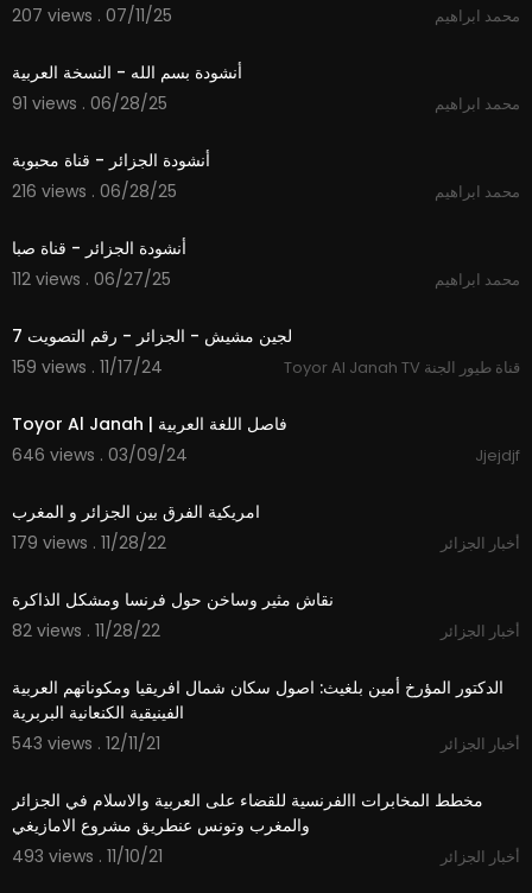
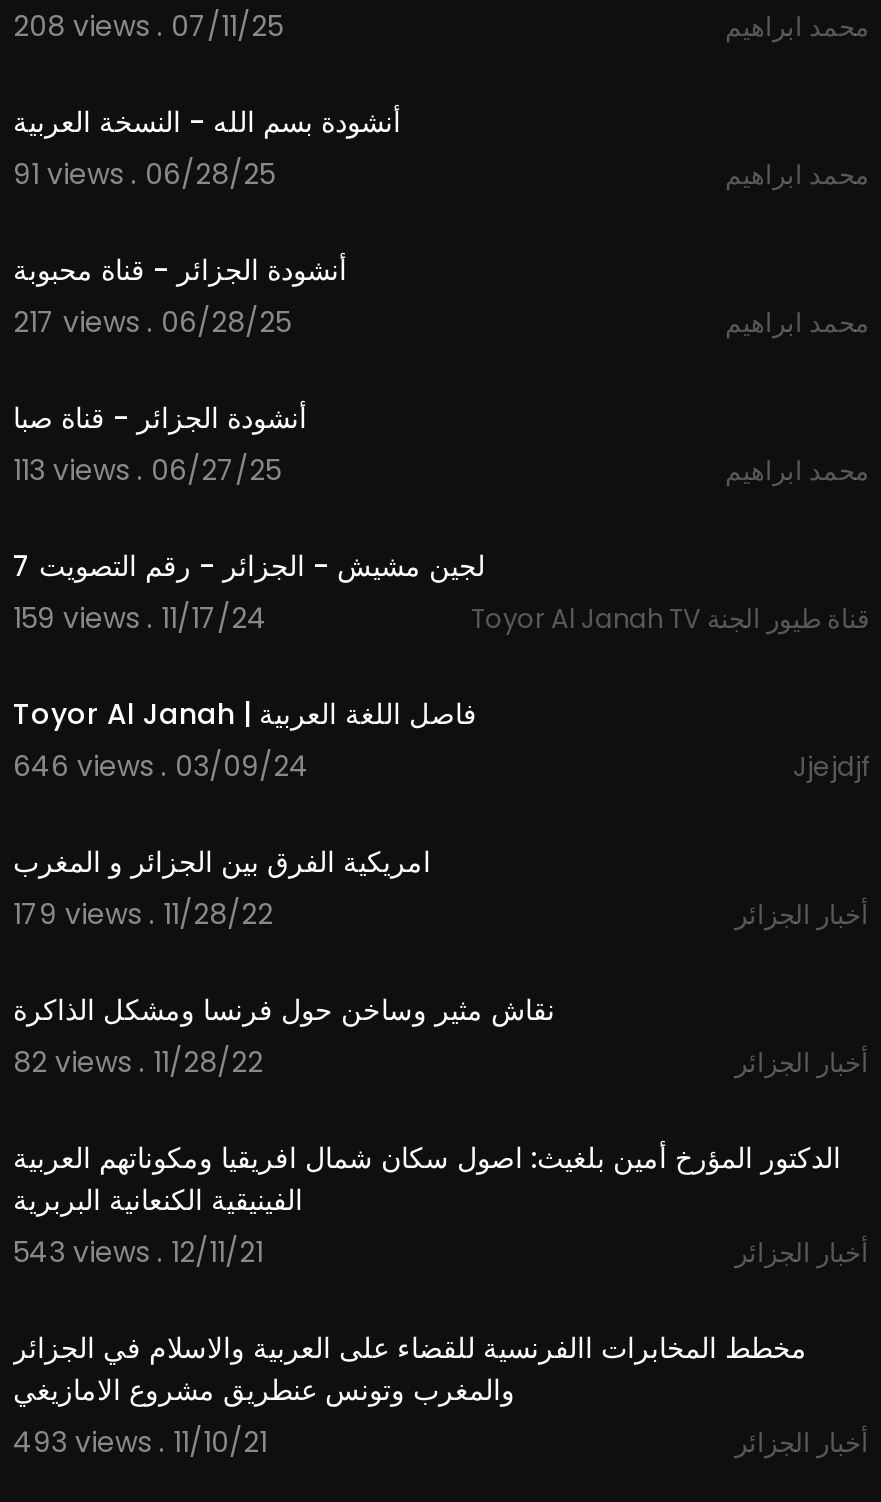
- 207 views . 07/11/25
+ 208 views . 07/11/25

- 216 views . 06/28/25
+ 217 views . 06/28/25

- 112 views . 06/27/25
+ 113 views . 06/27/25
